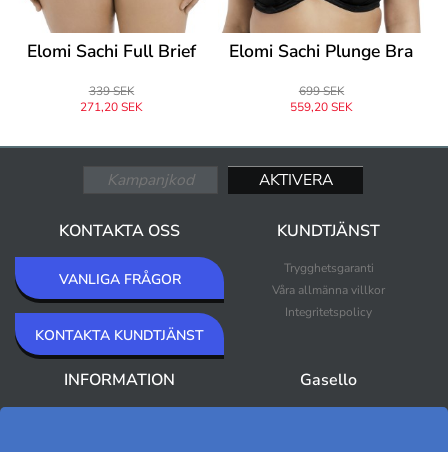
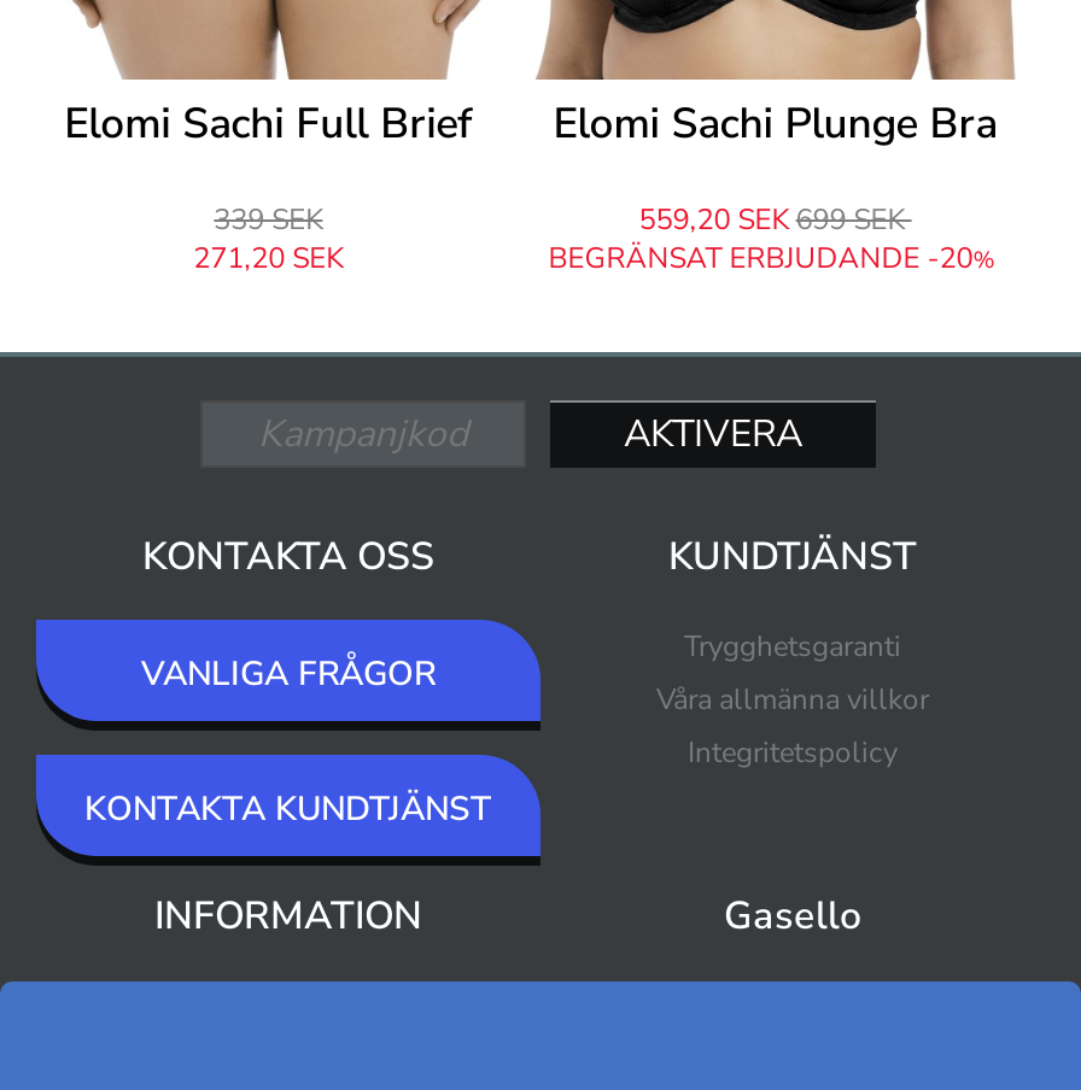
- 699 SEK
- 559,20 SEK
+ 559,20 SEK 699 SEK
+ BEGRÄNSAT ERBJUDANDE -20%
